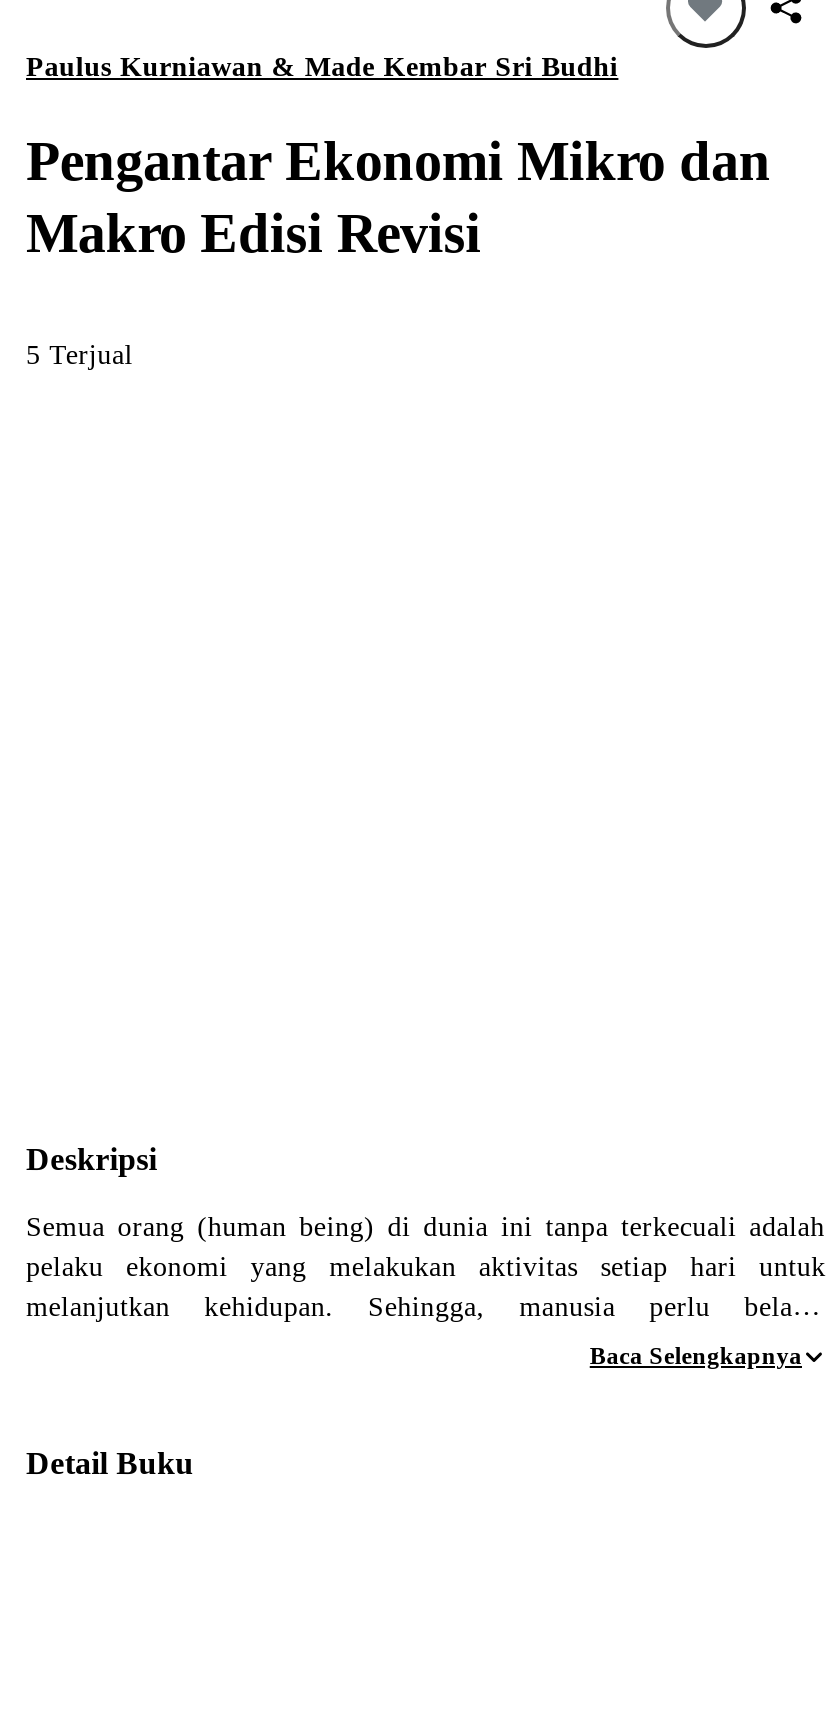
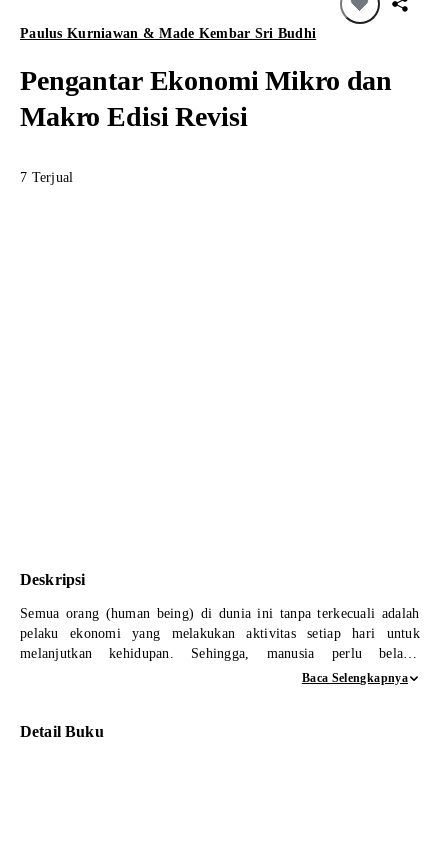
- 5 Terjual
+ 7 Terjual
